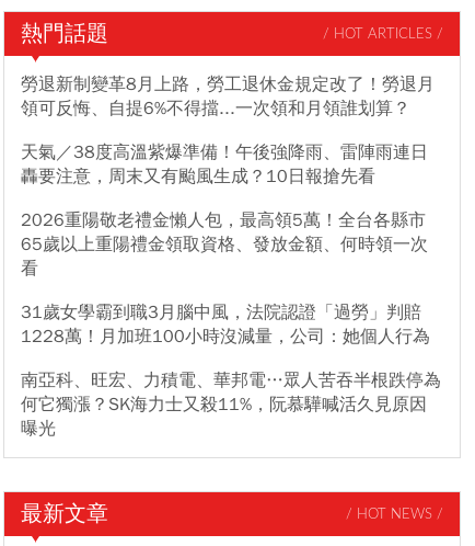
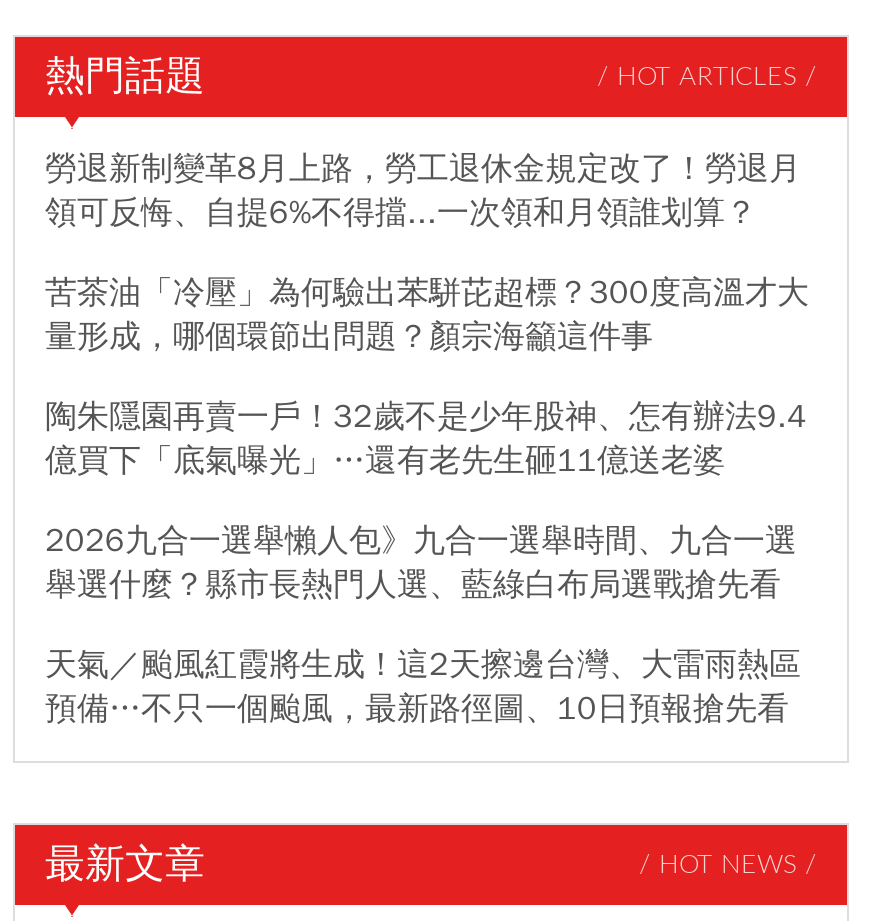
- 天氣／38度高溫紫爆準備！午後強降雨、雷陣雨連日
- 轟要注意，周末又有颱風生成？10日報搶先看
+ 苦茶油「冷壓」為何驗出苯駢芘超標？300度高溫才大
+ 量形成，哪個環節出問題？顏宗海籲這件事

- 2026重陽敬老禮金懶人包，最高領5萬！全台各縣市
- 65歲以上重陽禮金領取資格、發放金額、何時領一次
- 看
+ 陶朱隱園再賣一戶！32歲不是少年股神、怎有辦法9.4
+ 億買下「底氣曝光」…還有老先生砸11億送老婆

- 31歲女學霸到職3月腦中風，法院認證「過勞」判賠
- 1228萬！月加班100小時沒減量，公司：她個人行為
+ 2026九合一選舉懶人包》九合一選舉時間、九合一選
+ 舉選什麼？縣市長熱門人選、藍綠白布局選戰搶先看

- 南亞科、旺宏、力積電、華邦電…眾人苦吞半根跌停為
- 何它獨漲？SK海力士又殺11%，阮慕驊喊活久見原因
- 曝光
+ 天氣／颱風紅霞將生成！這2天擦邊台灣、大雷雨熱區
+ 預備…不只一個颱風，最新路徑圖、10日預報搶先看
